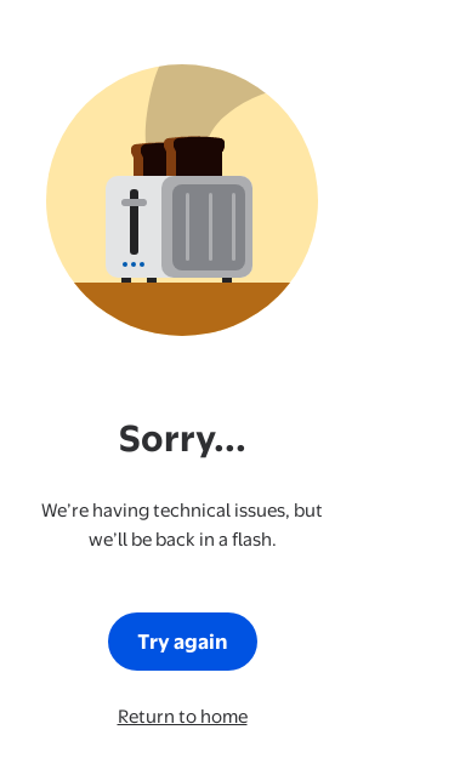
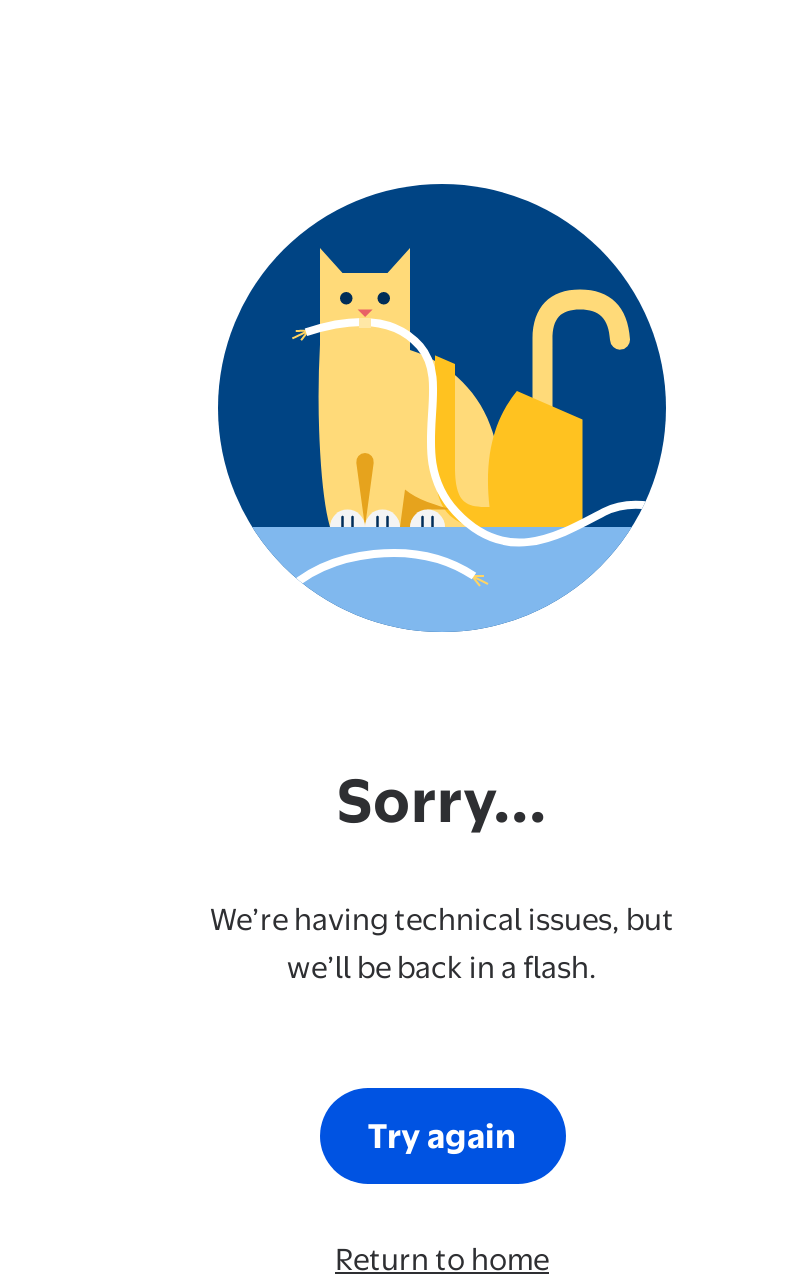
- [image]
+ [image]
